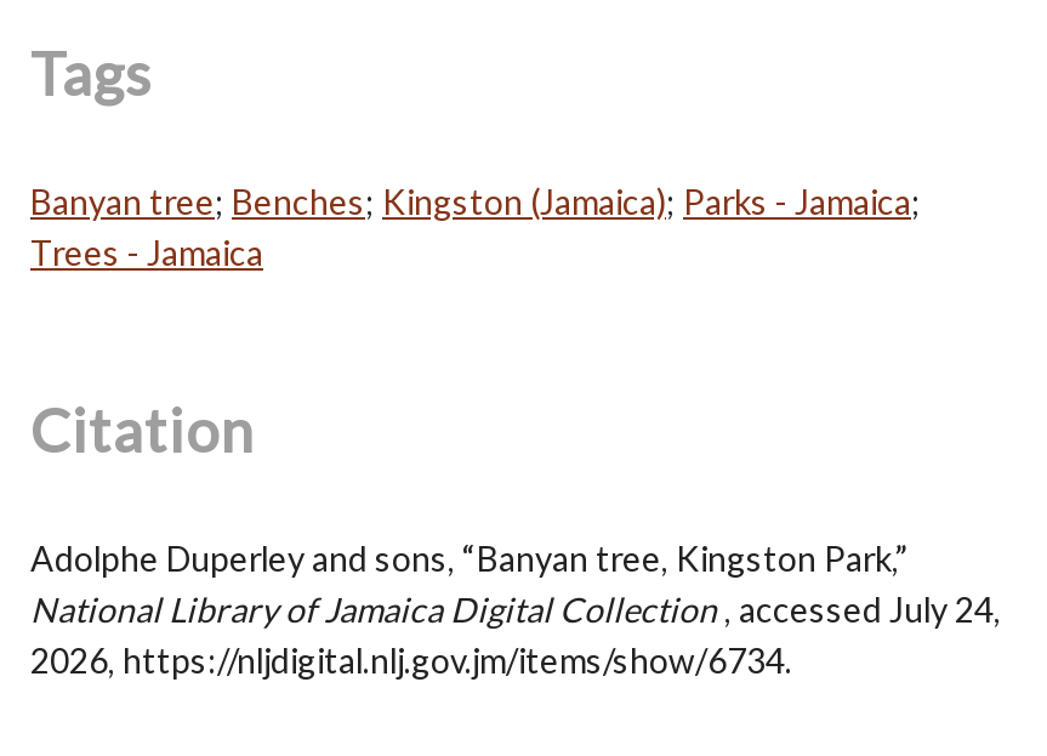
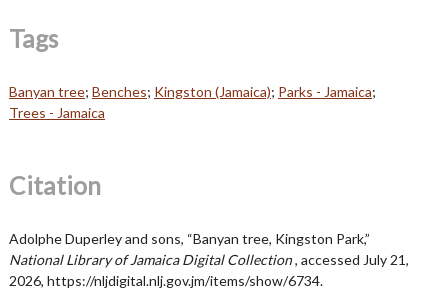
- National Library of Jamaica Digital Collection, accessed July 24,
+ National Library of Jamaica Digital Collection, accessed July 21,
